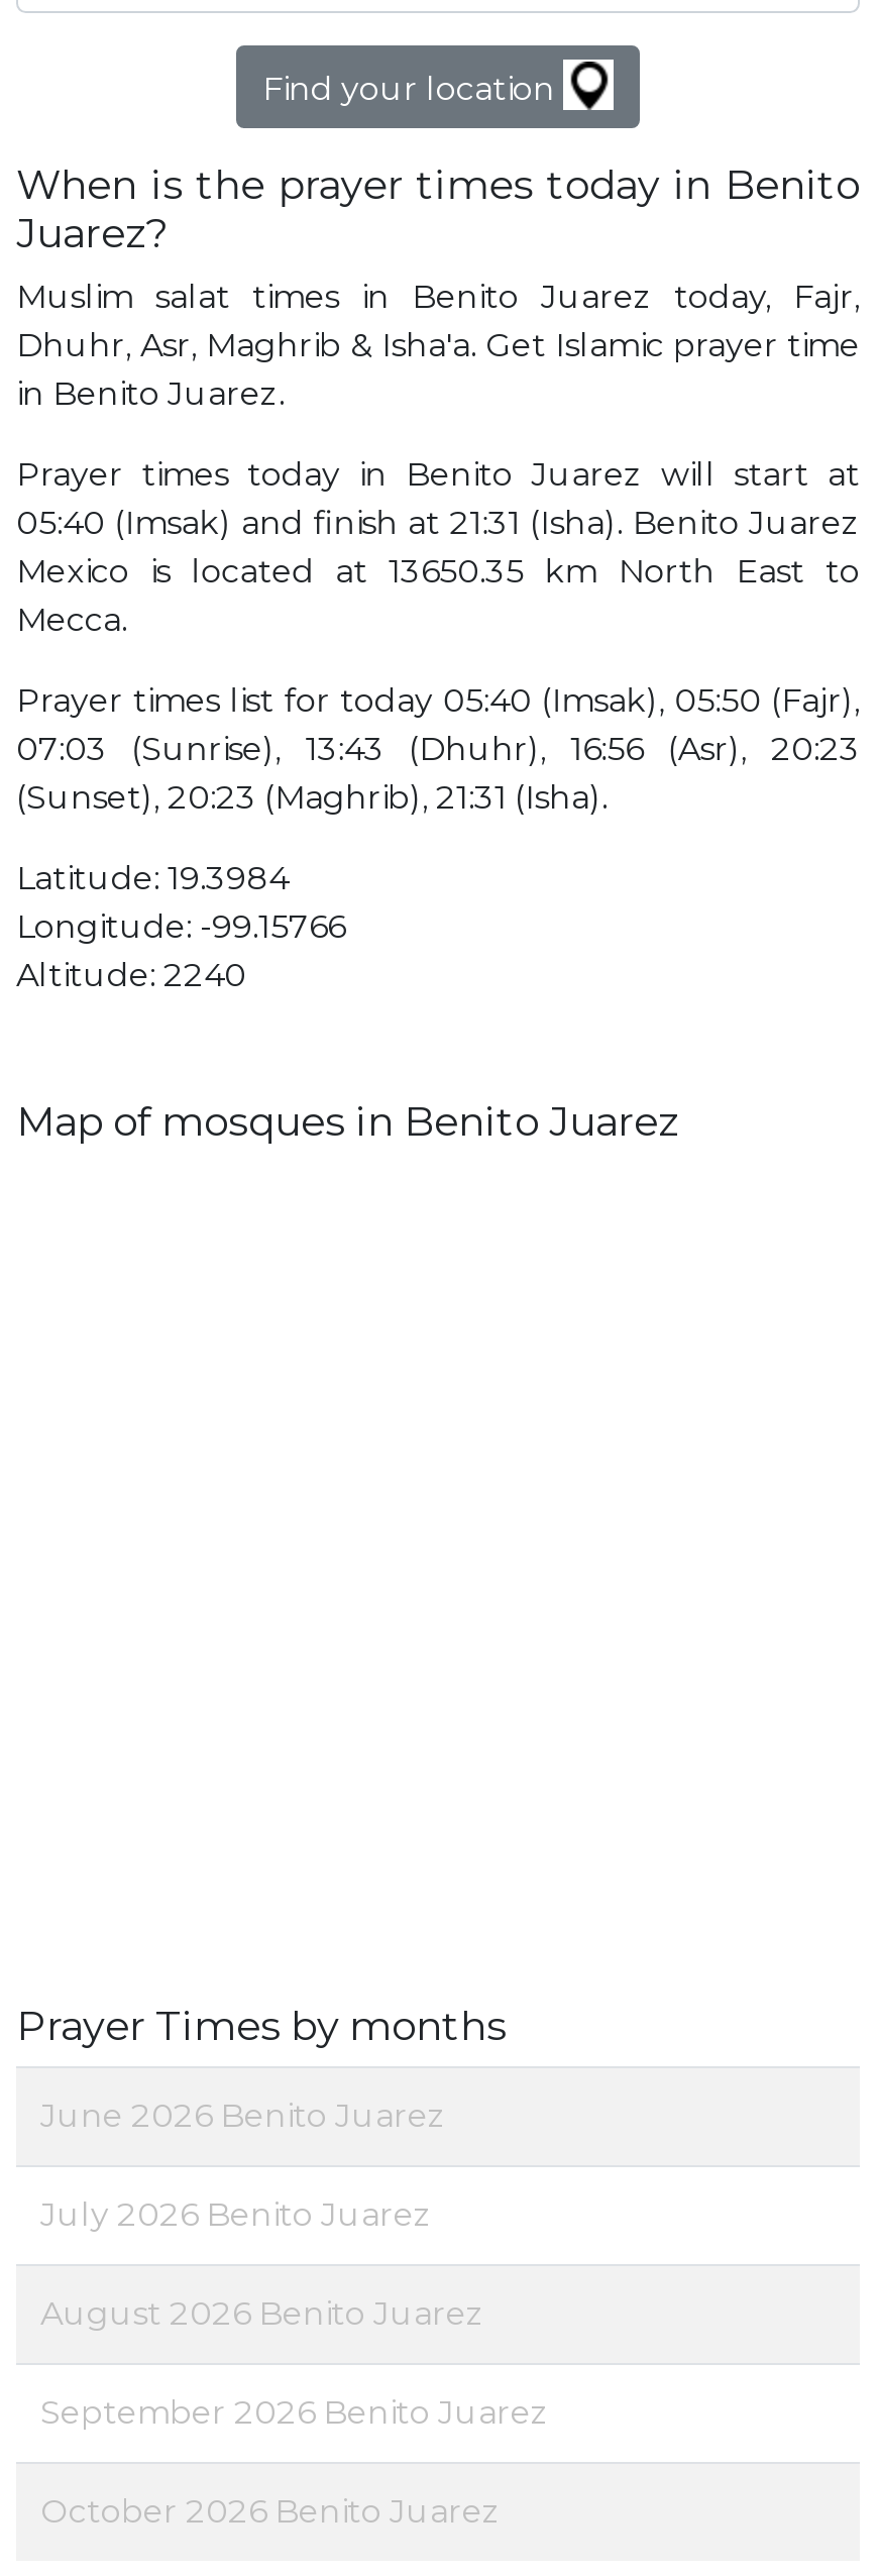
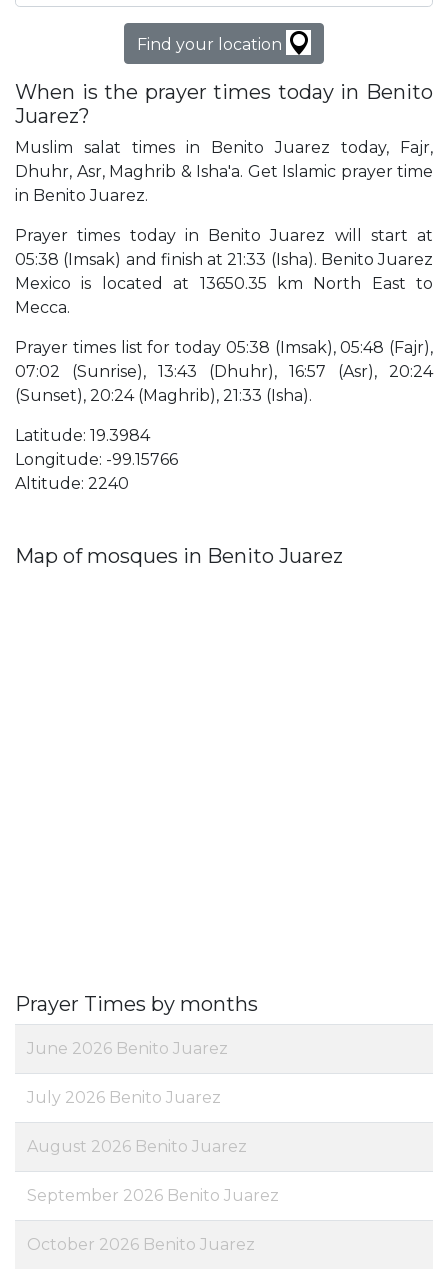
- 05:40 (Imsak) and finish at 21:31 (Isha). Benito Juarez
+ 05:38 (Imsak) and finish at 21:33 (Isha). Benito Juarez

- Prayer times list for today 05:40 (Imsak), 05:50 (Fajr),
+ Prayer times list for today 05:38 (Imsak), 05:48 (Fajr),

- 07:03 (Sunrise), 13:43 (Dhuhr), 16:56 (Asr), 20:23
+ 07:02 (Sunrise), 13:43 (Dhuhr), 16:57 (Asr), 20:24

- (Sunset), 20:23 (Maghrib), 21:31 (Isha).
+ (Sunset), 20:24 (Maghrib), 21:33 (Isha).
